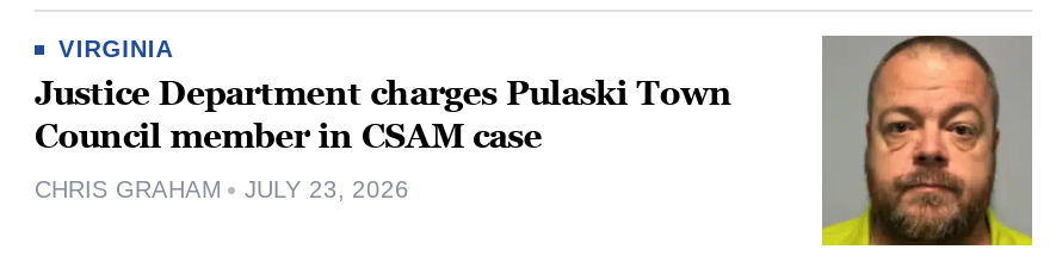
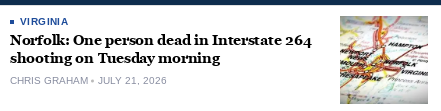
- [image]
- Justice Department charges Pulaski Town
- Council member in CSAM case
+ [image]
+ Norfolk: One person dead in Interstate 264
+ shooting on Tuesday morning

- CHRIS GRAHAM JULY 23, 2026
+ CHRIS GRAHAM JULY 21, 2026
